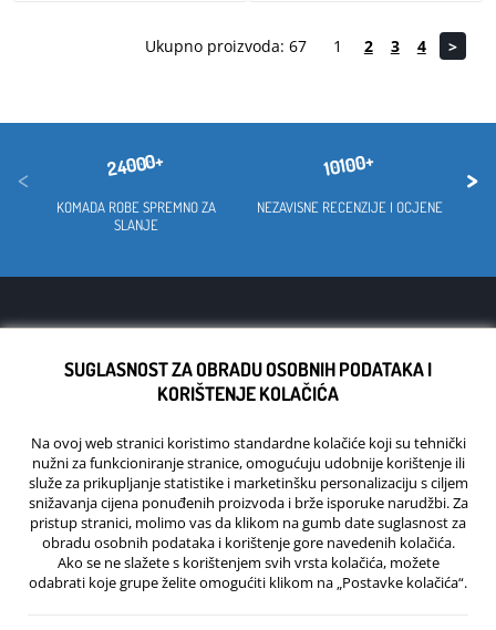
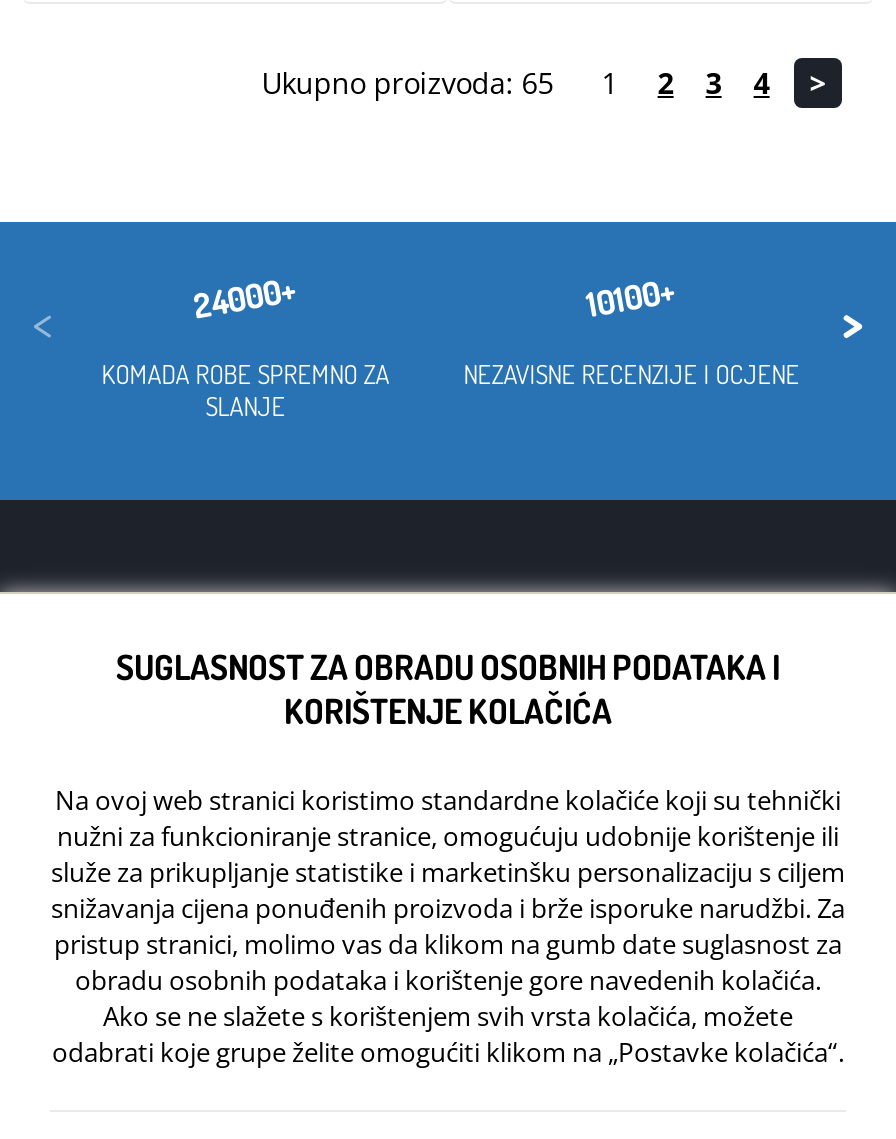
- Ukupno proizvoda: 67
+ Ukupno proizvoda: 65
